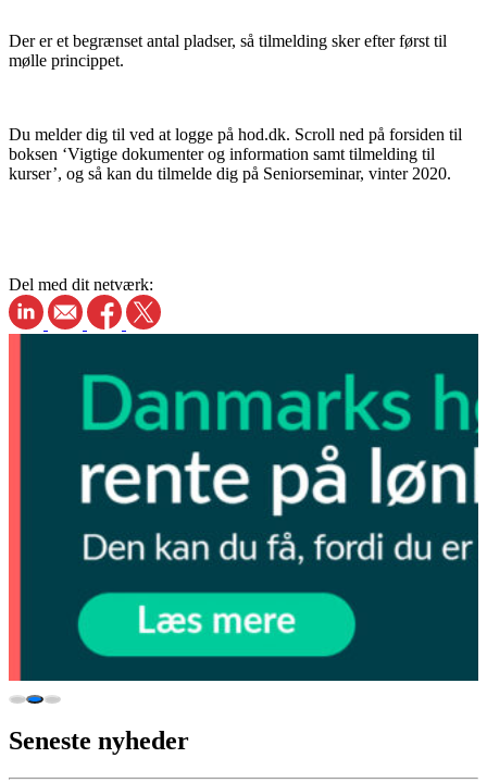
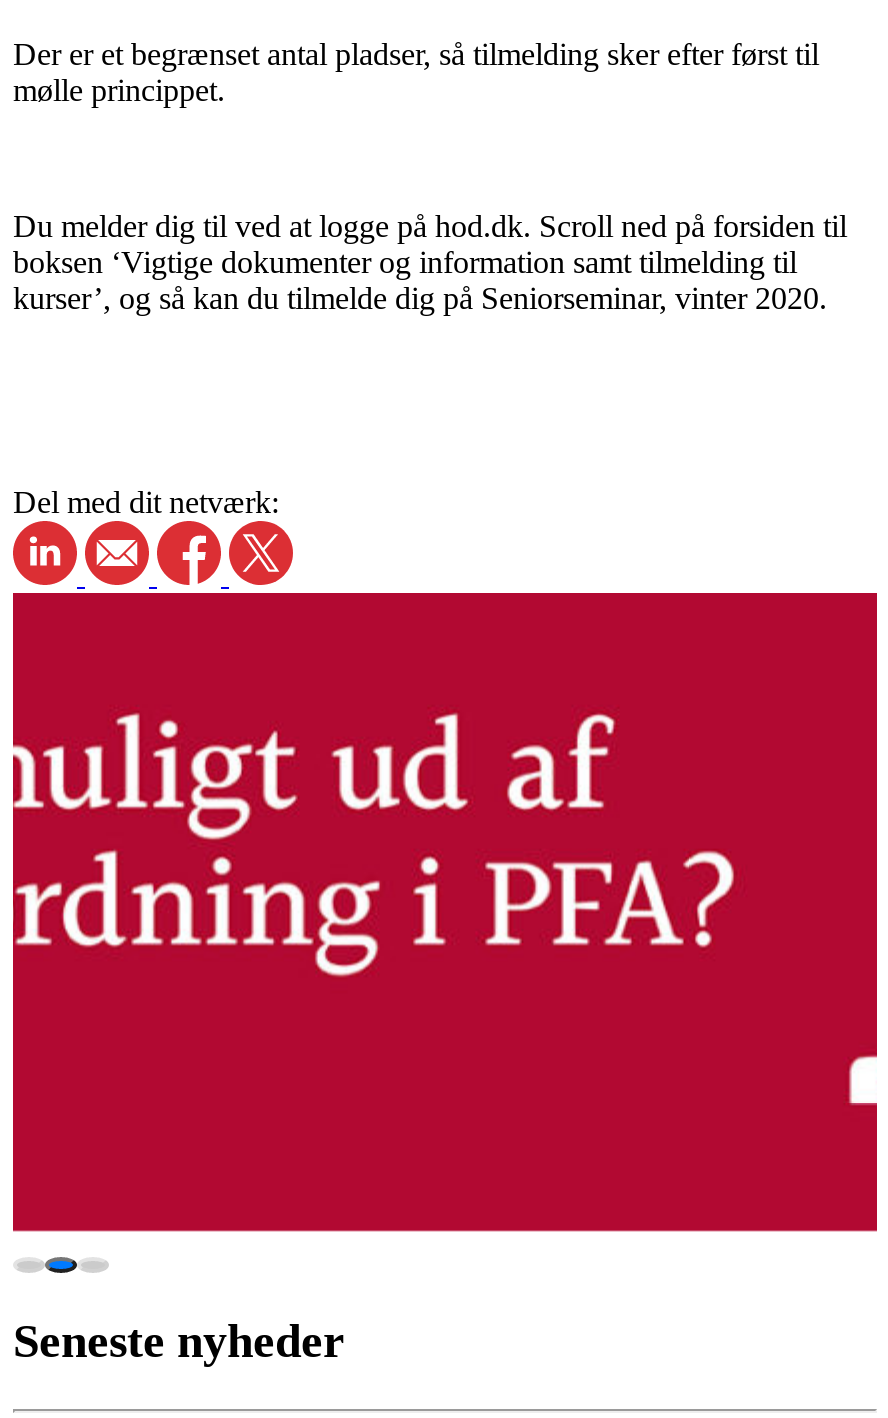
- [image]
+ [image]
